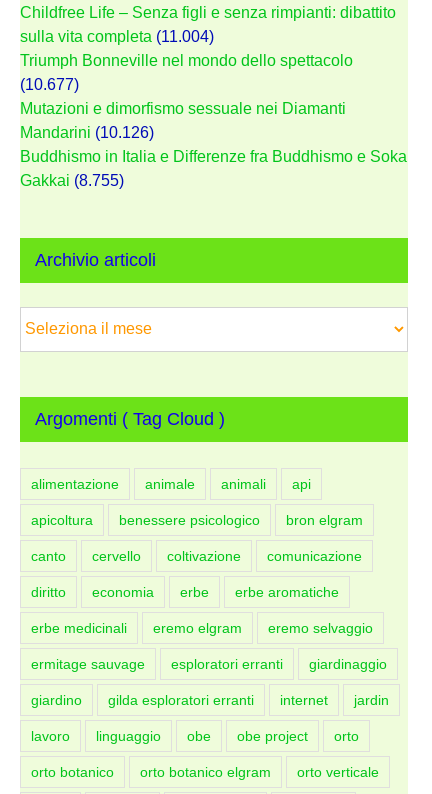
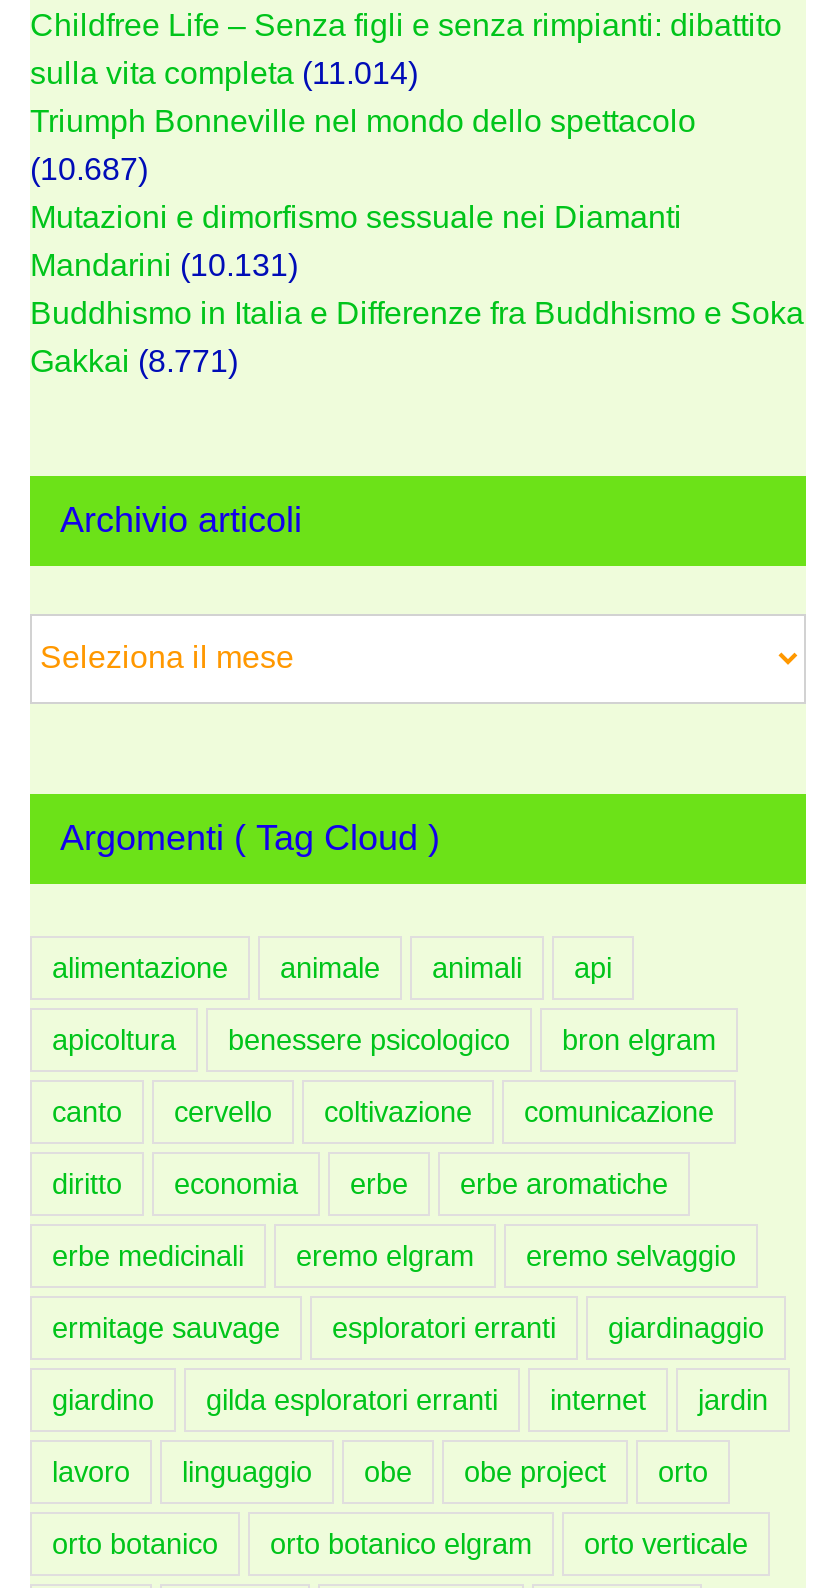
- sulla vita completa (11.004)
+ sulla vita completa (11.014)

- (10.677)
+ (10.687)

- Mandarini (10.126)
+ Mandarini (10.131)

- Gakkai (8.755)
+ Gakkai (8.771)
